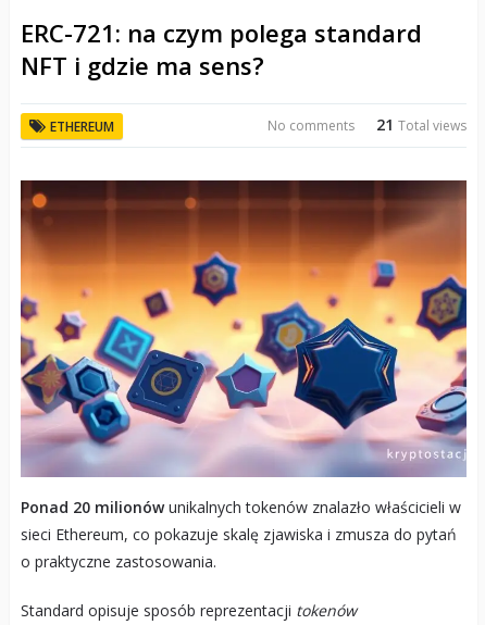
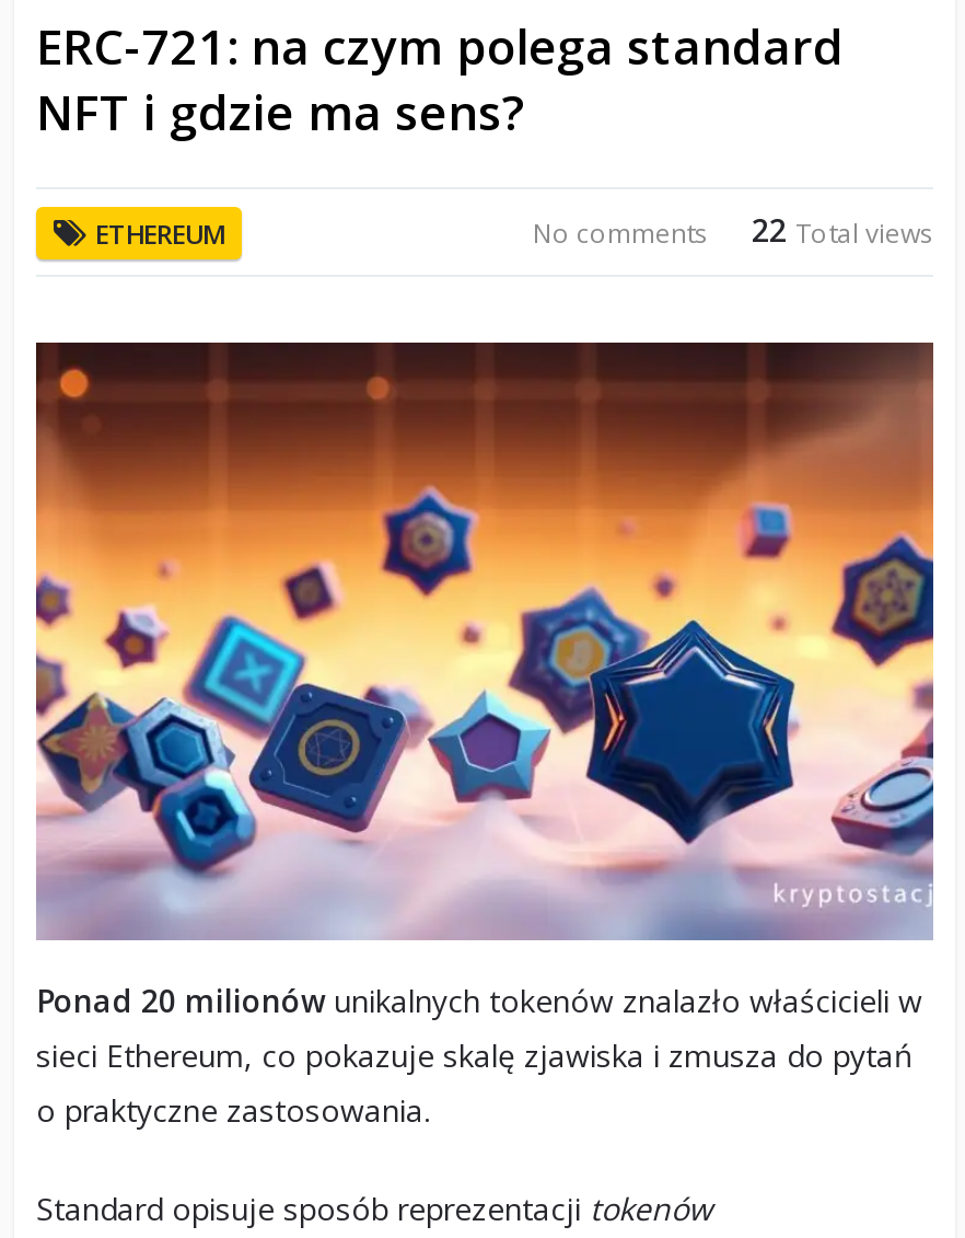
- No comments 21 Total views
+ No comments 22 Total views
